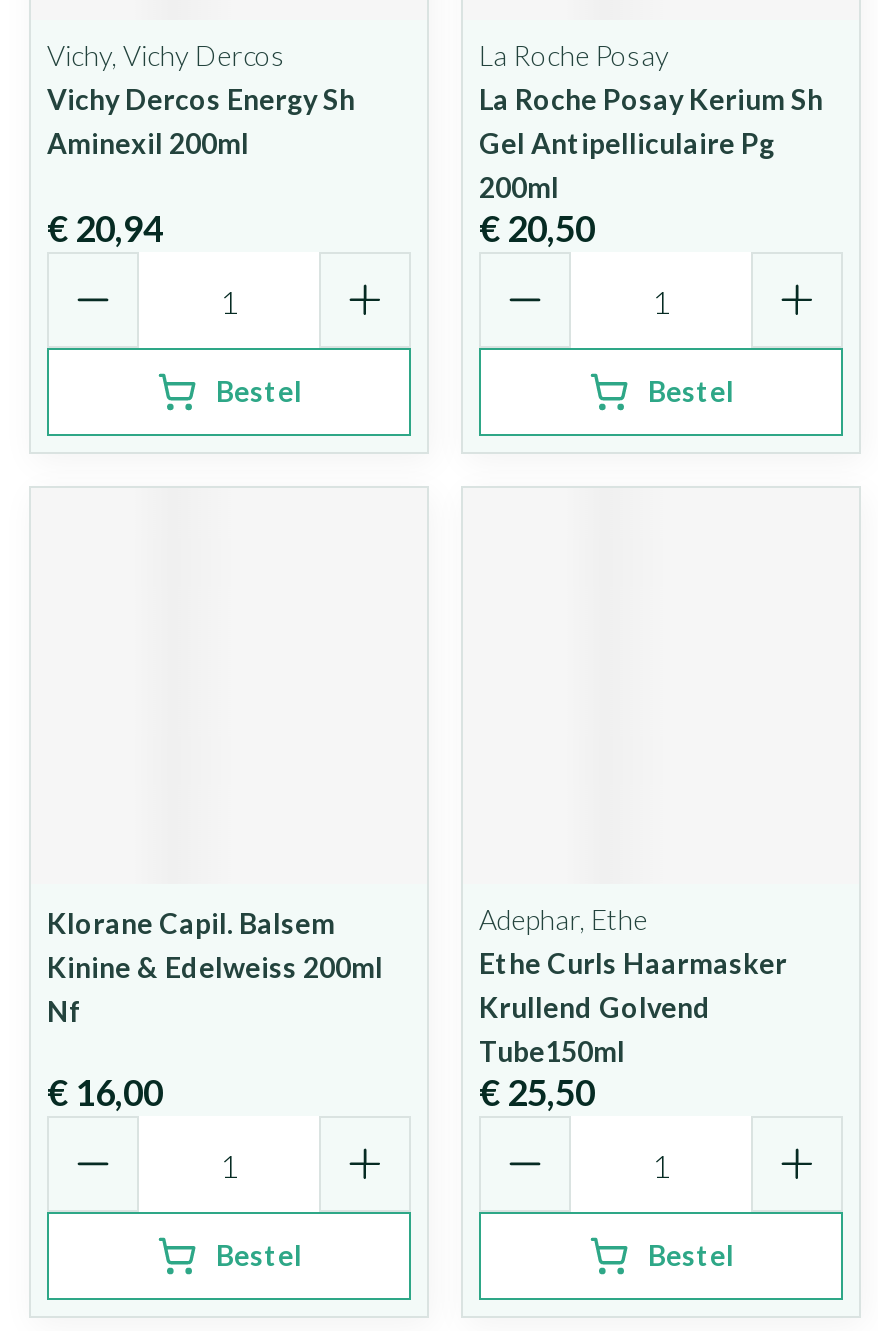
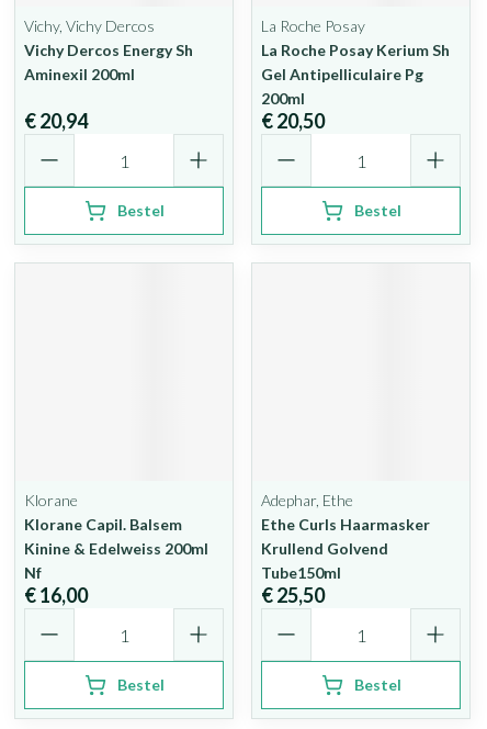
moved down: Klorane Capil. Balsem | Kinine & Edelweiss 200ml | Nf

+ Klorane
